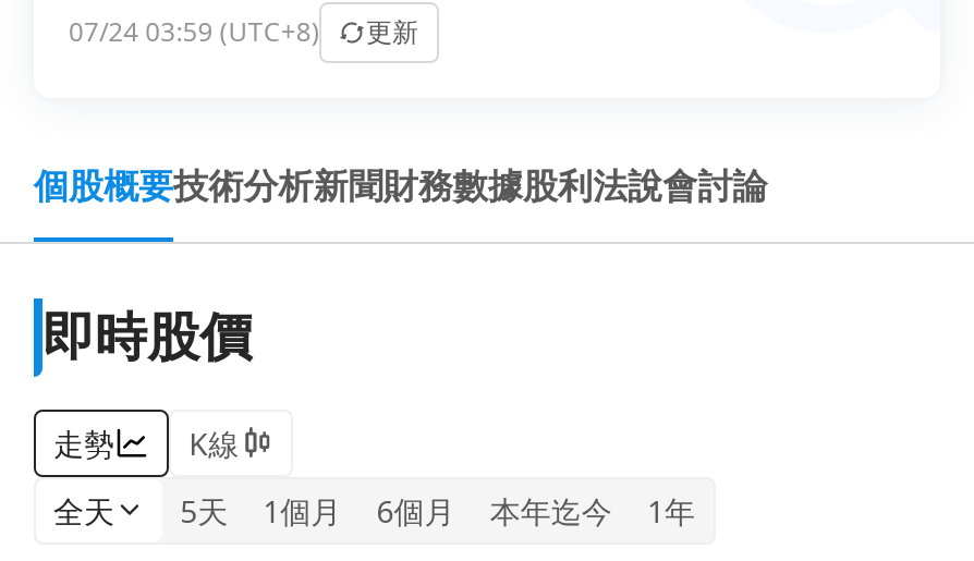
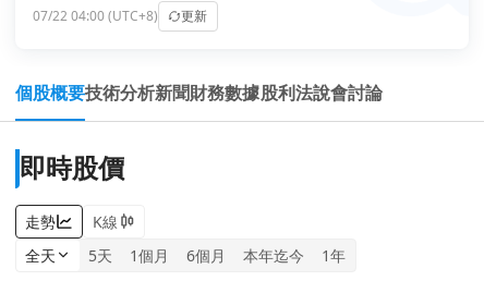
- 07/24 03:59 (UTC+8) 更新
+ 07/22 04:00 (UTC+8) 更新
